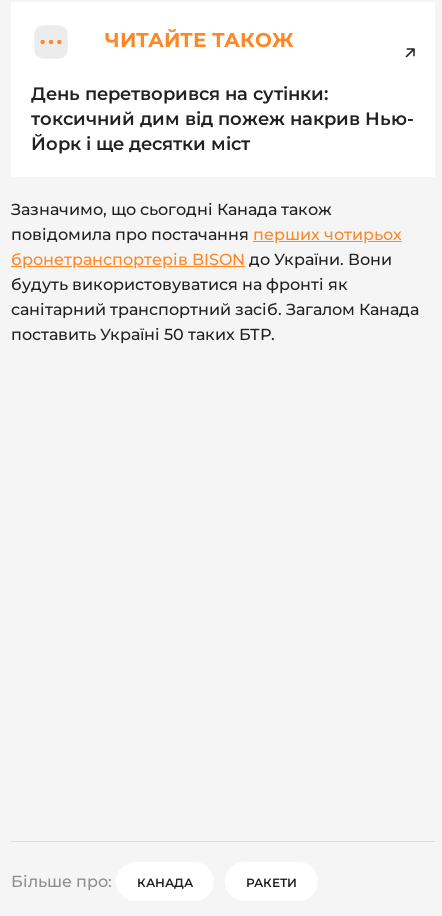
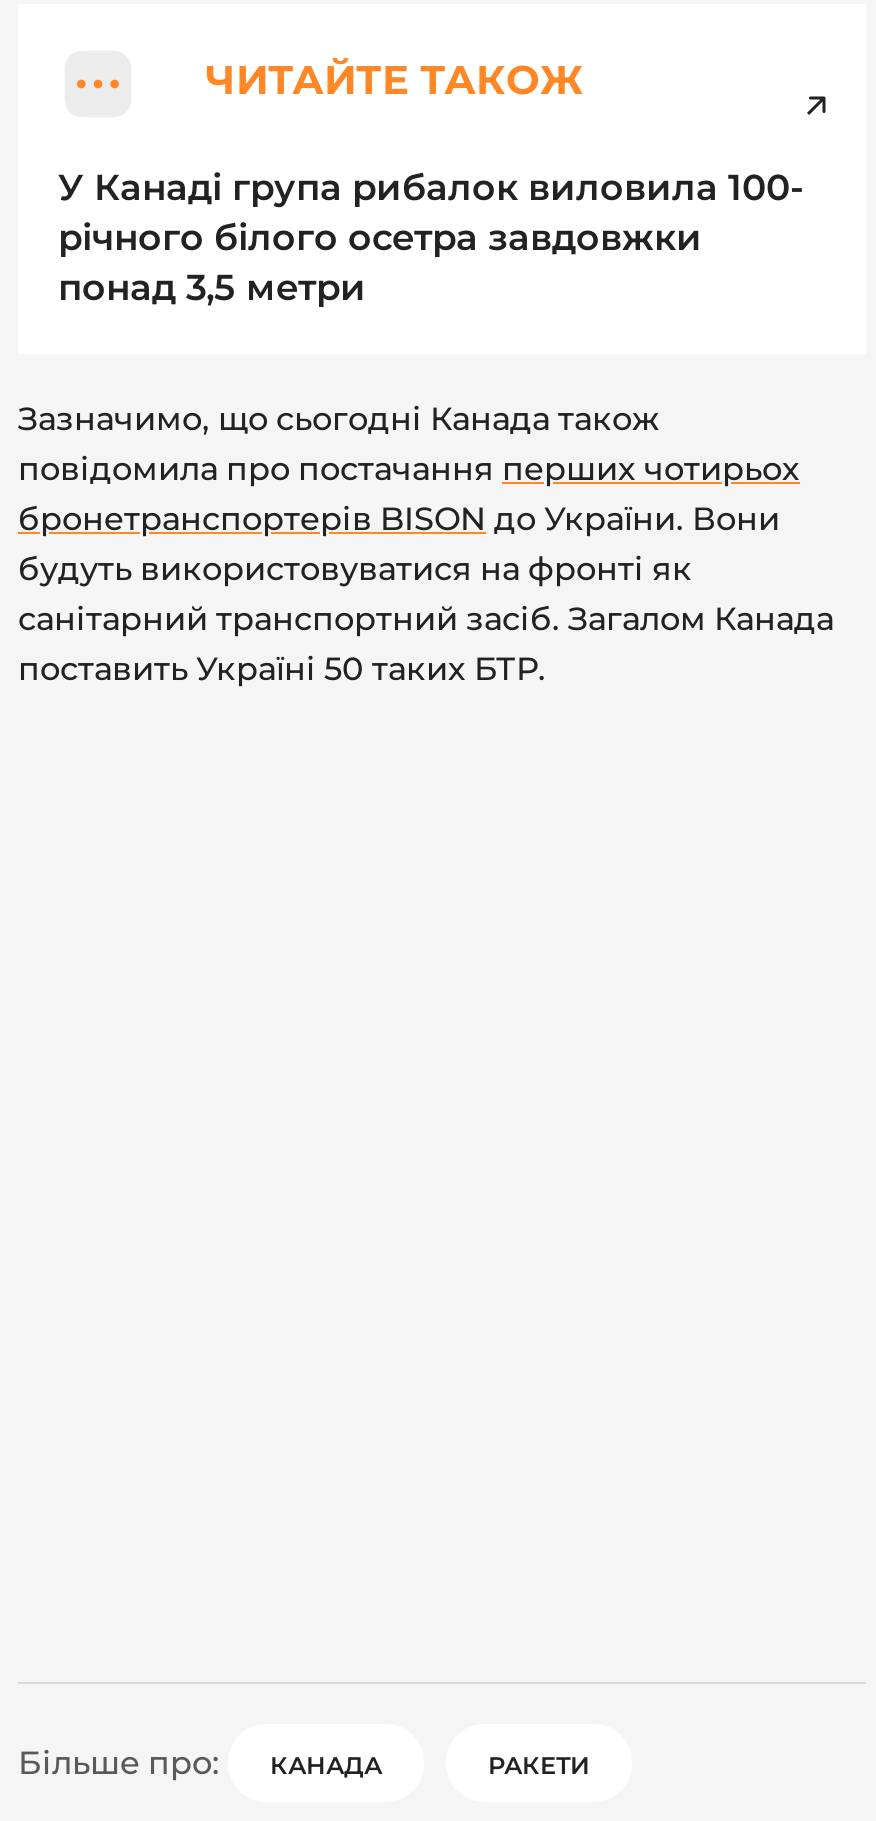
- День перетворився на сутінки:
- токсичний дим від пожеж накрив Нью-
- Йорк і ще десятки міст
+ У Канаді група рибалок виловила 100-
+ річного білого осетра завдовжки
+ понад 3,5 метри
